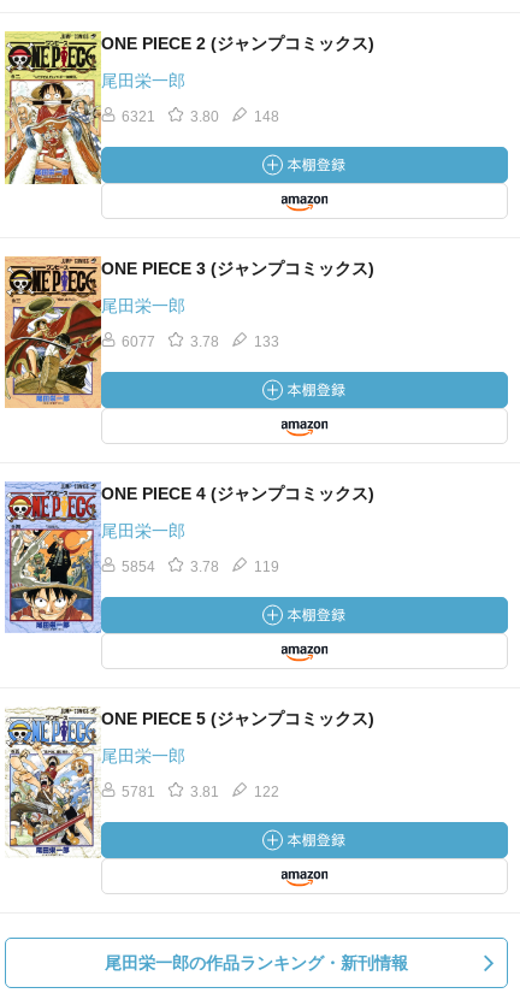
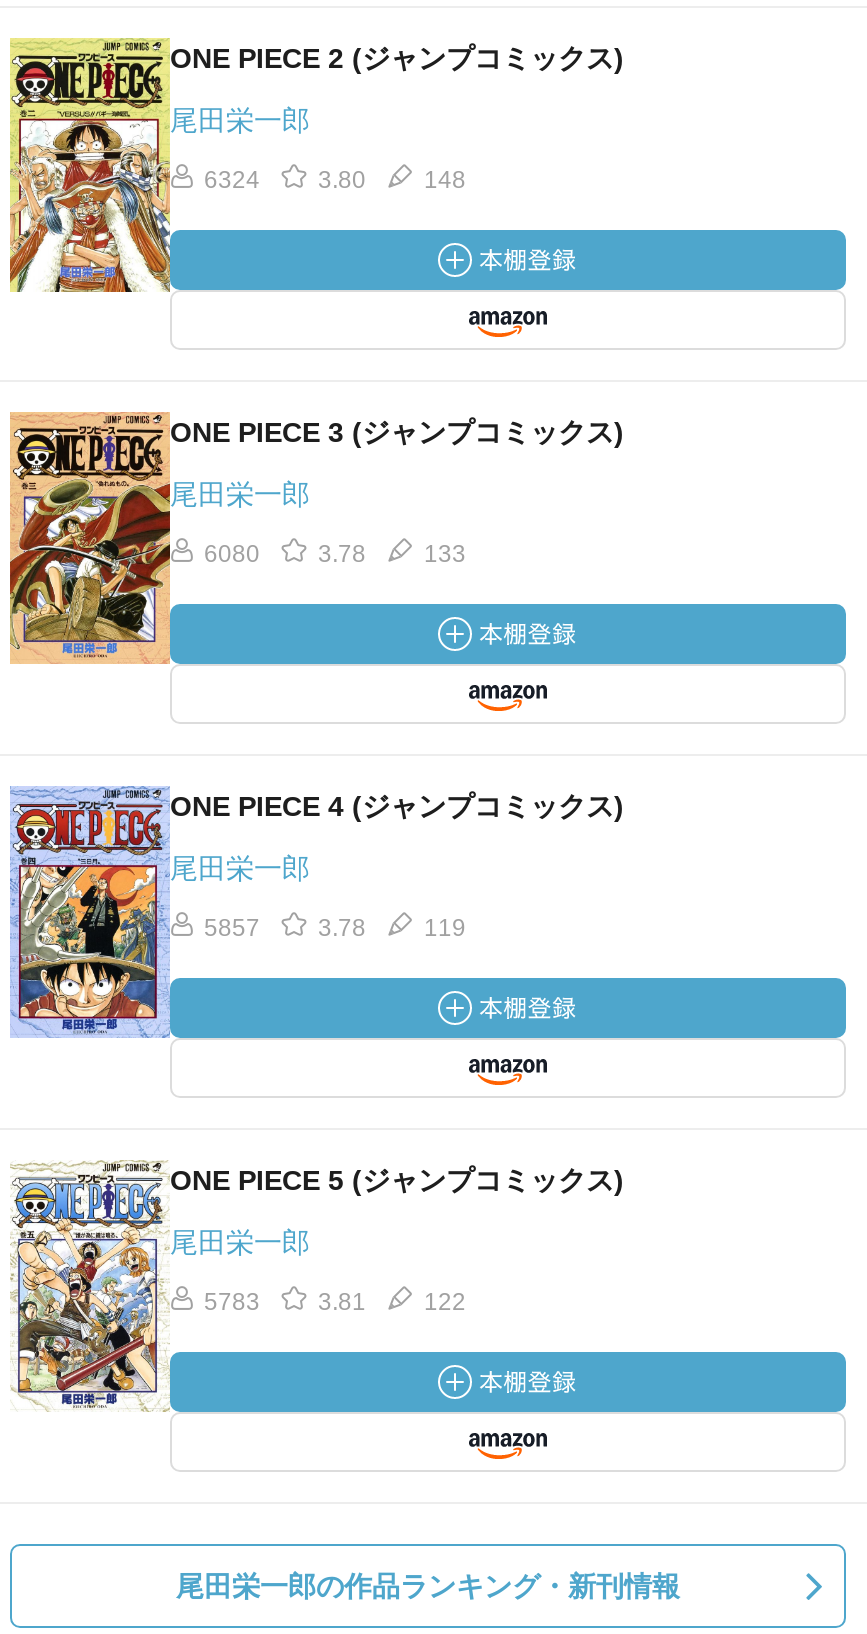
- 6321
+ 6324

- 6077
+ 6080

- 5854
+ 5857

- 5781
+ 5783
